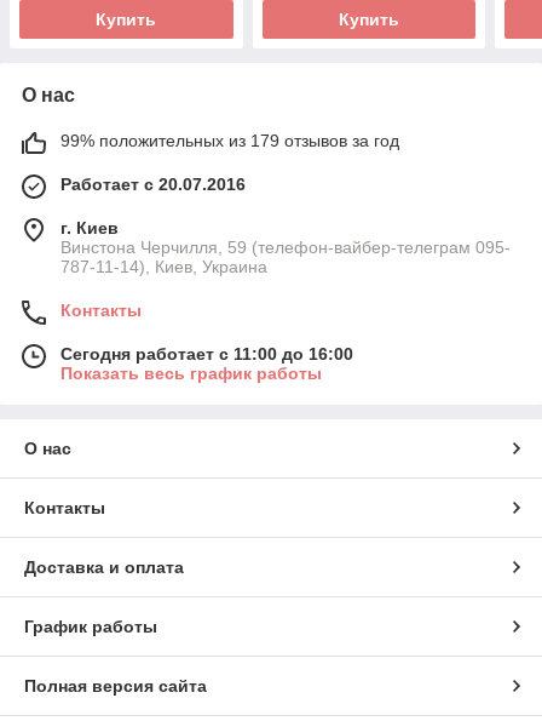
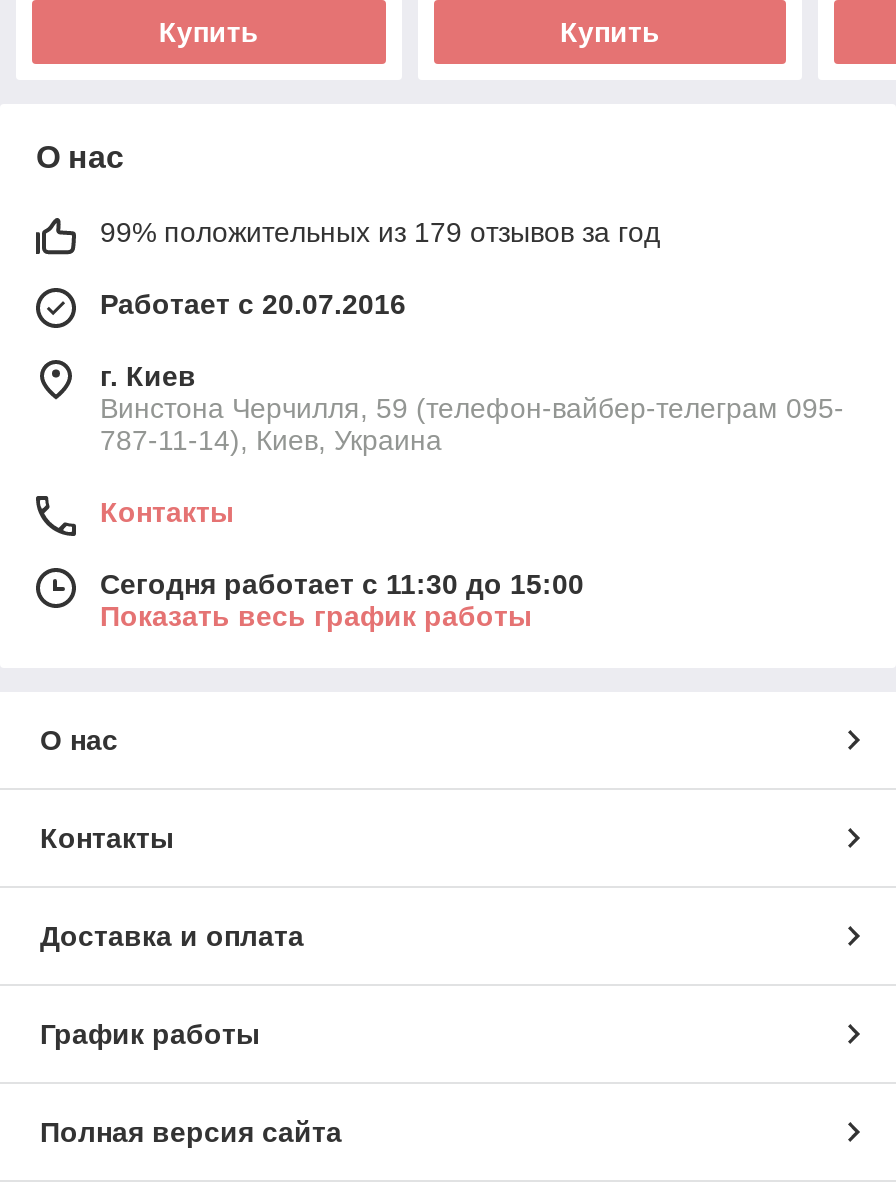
- Сегодня работает с 11:00 до 16:00
+ Сегодня работает с 11:30 до 15:00
